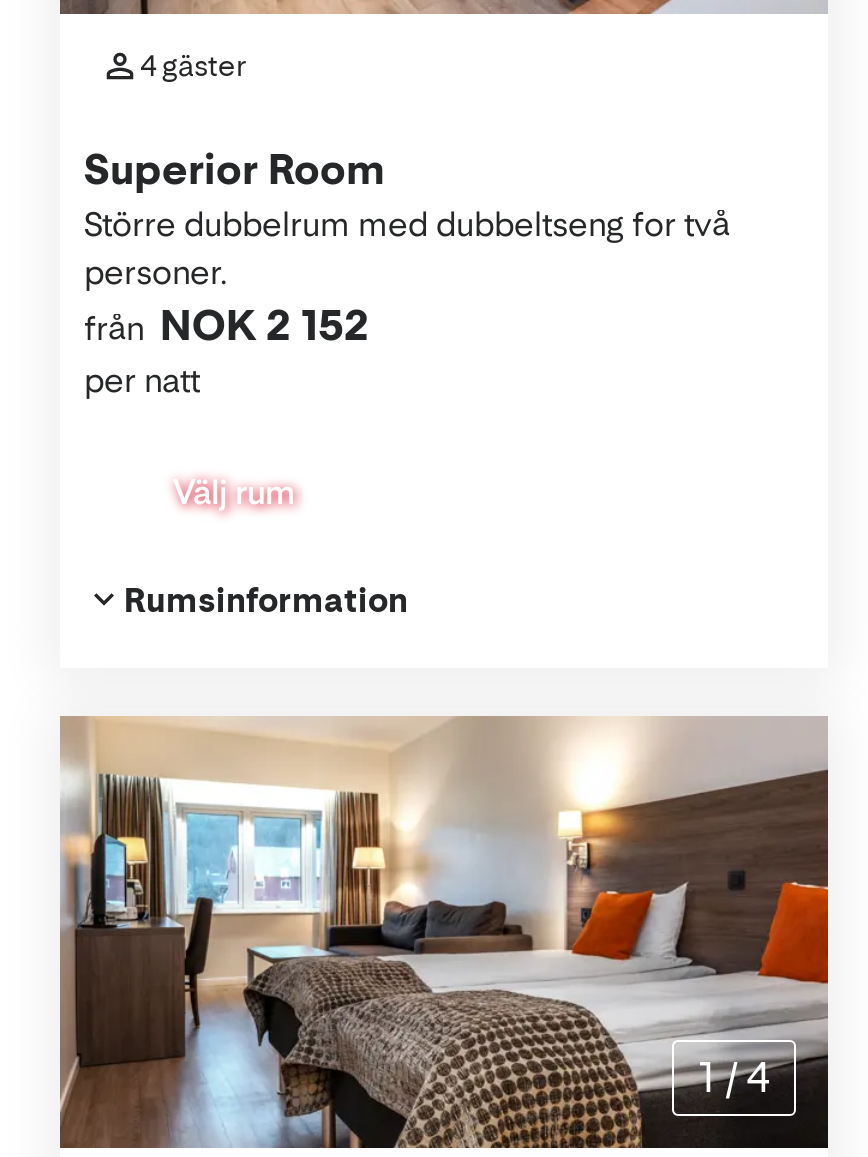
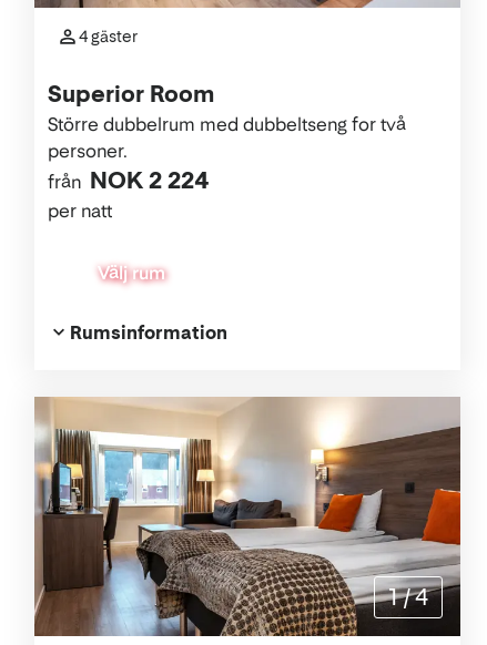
- från NOK 2 152
+ från NOK 2 224
